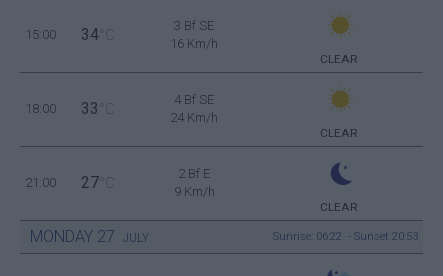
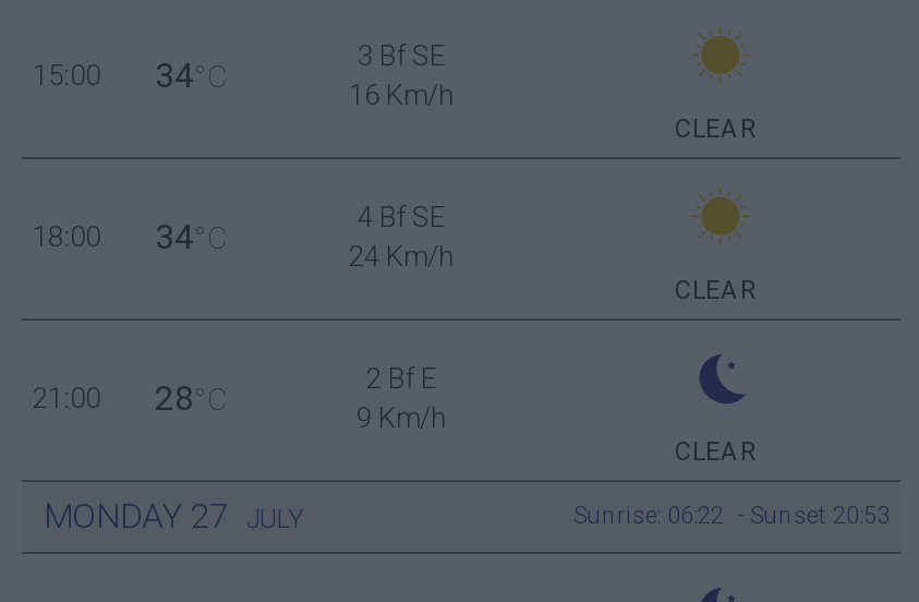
- 18:00 33°C
+ 18:00 34°C

- 21:00 27°C
+ 21:00 28°C
